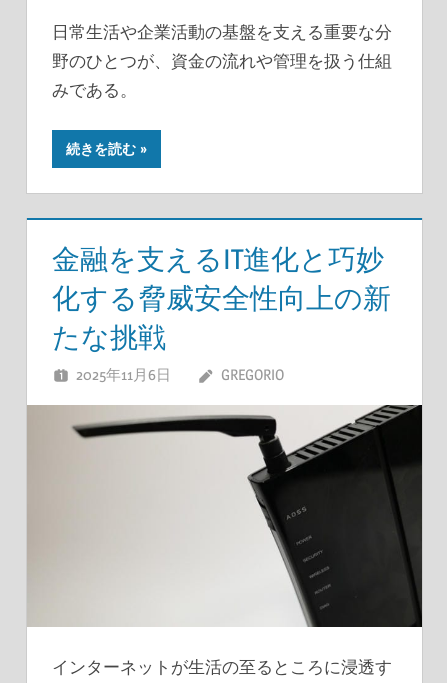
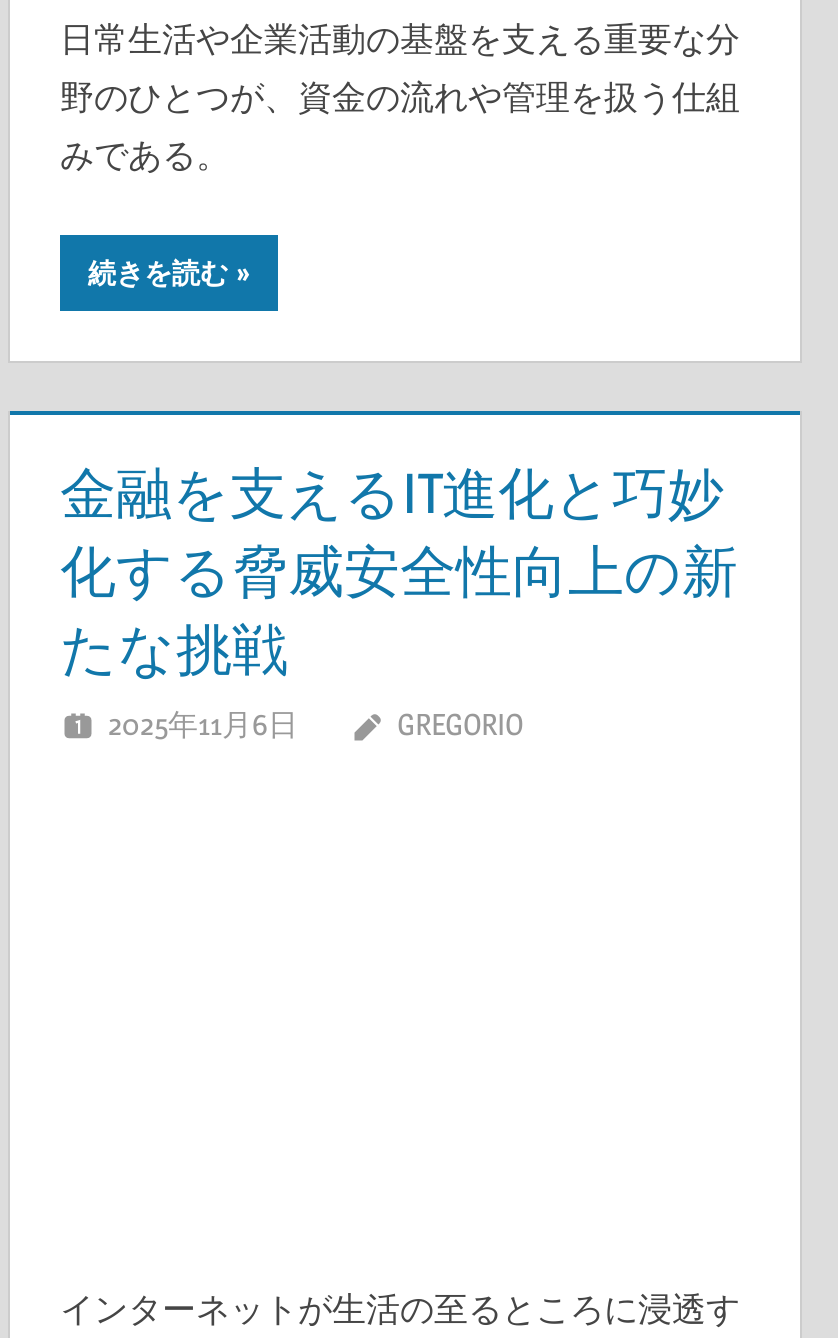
- [image]
